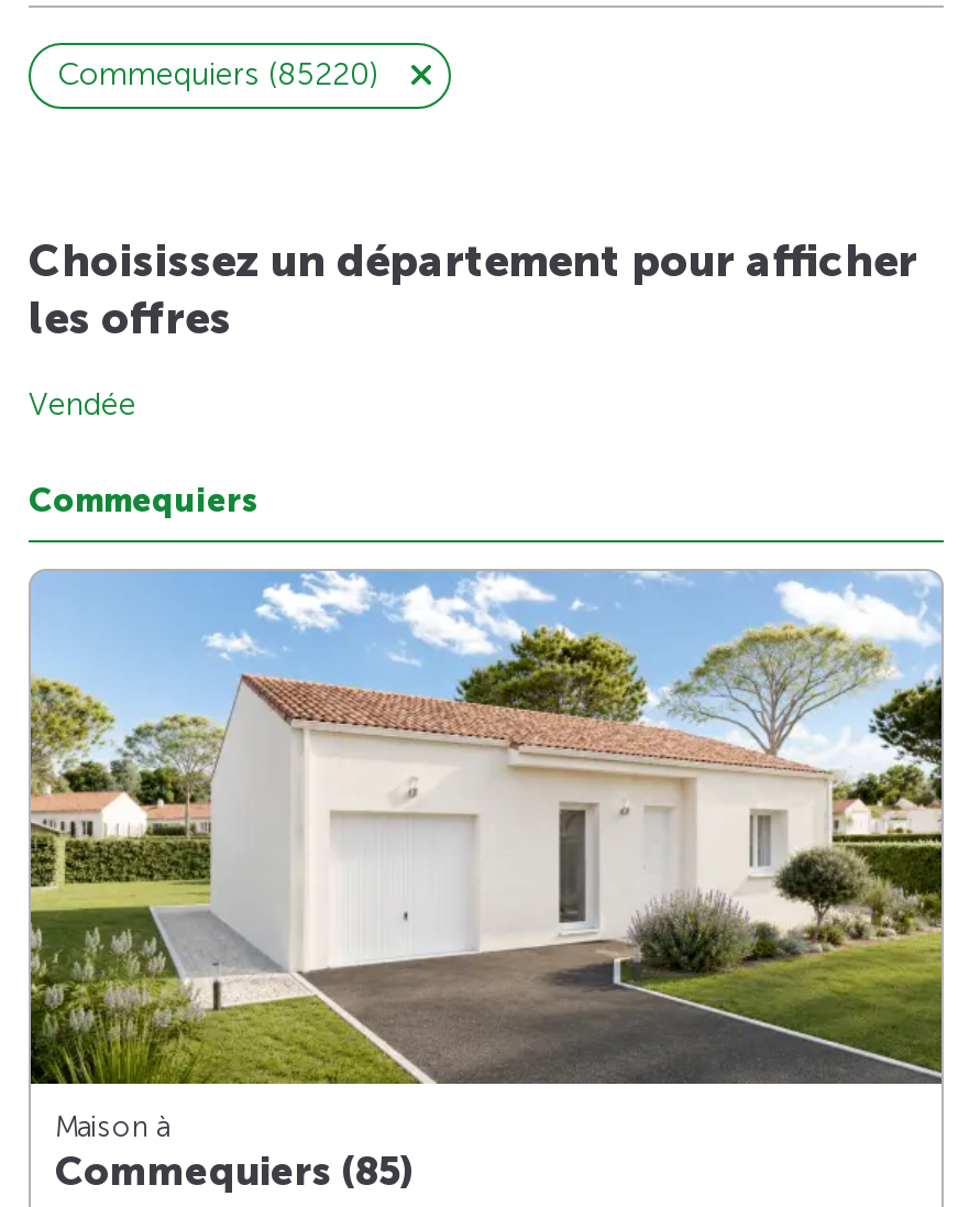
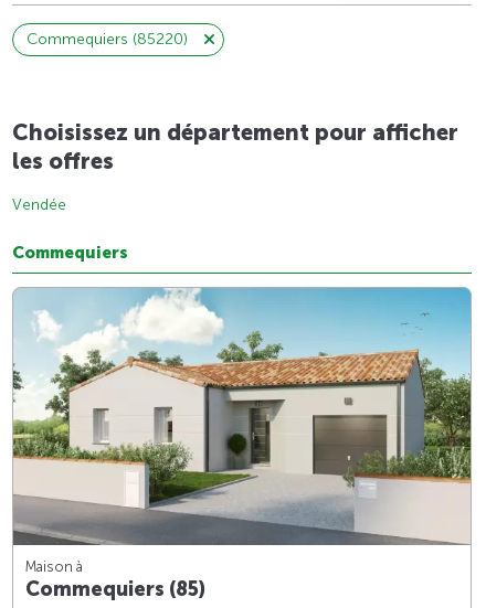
- [image]
+ [image]
